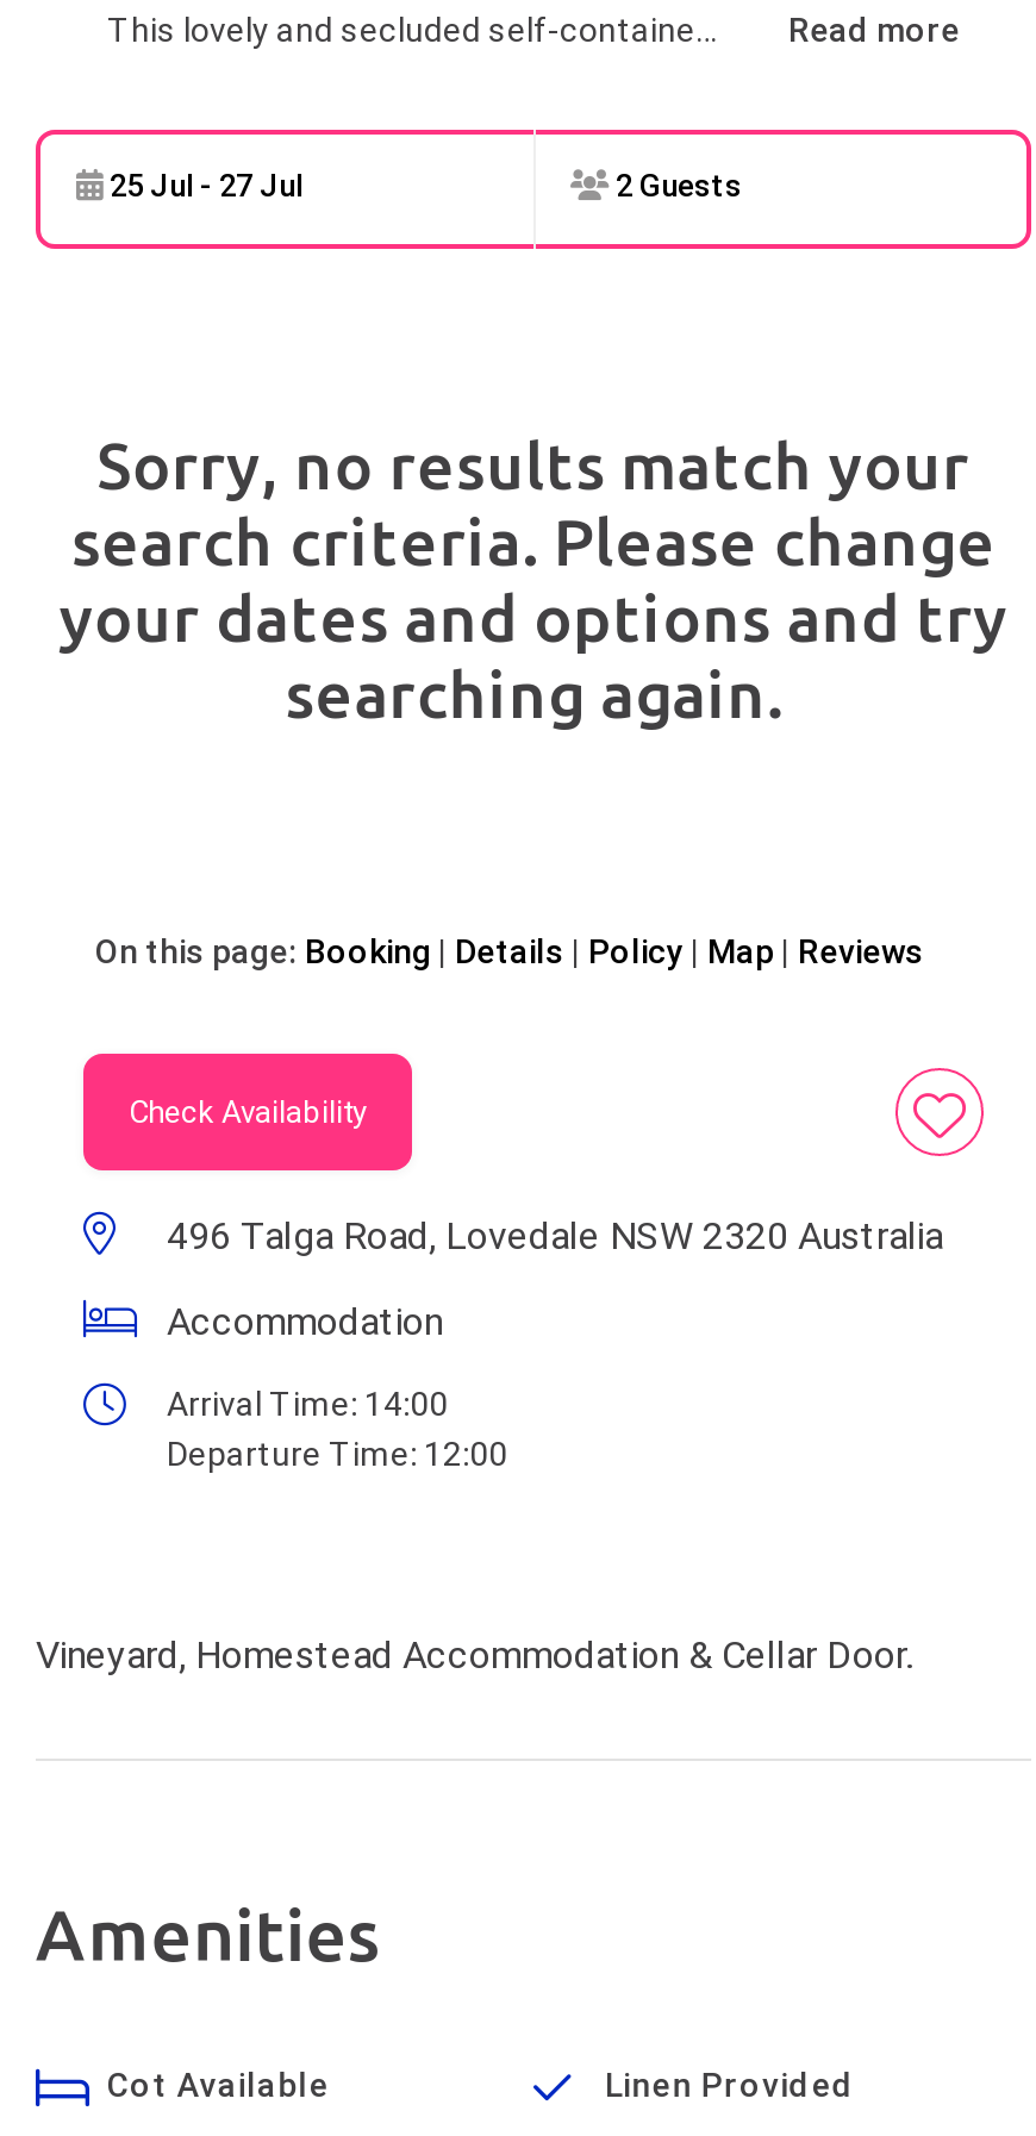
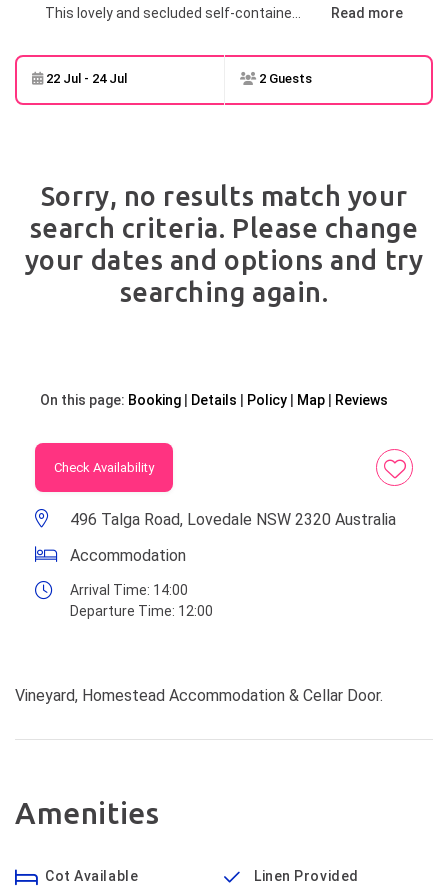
- 25 Jul - 27 Jul
+ 22 Jul - 24 Jul
